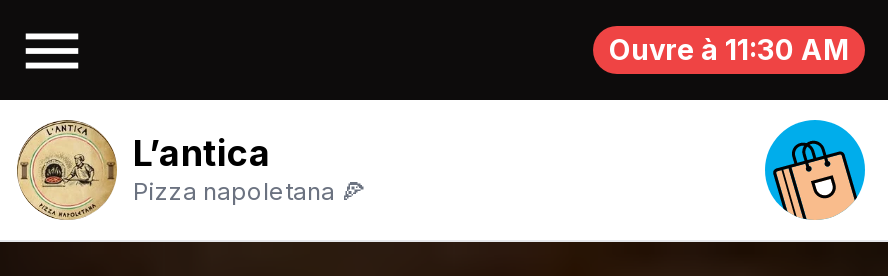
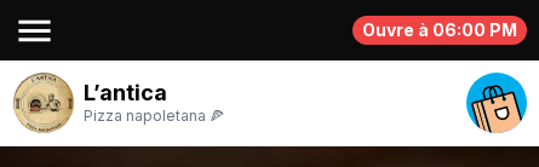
- Ouvre à 11:30 AM
+ Ouvre à 06:00 PM
